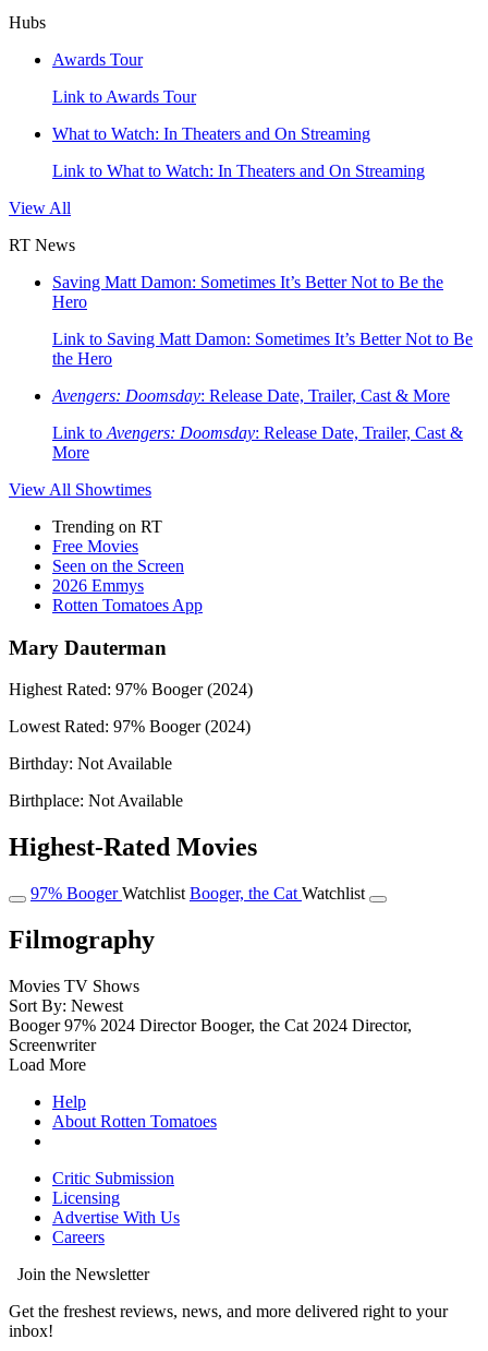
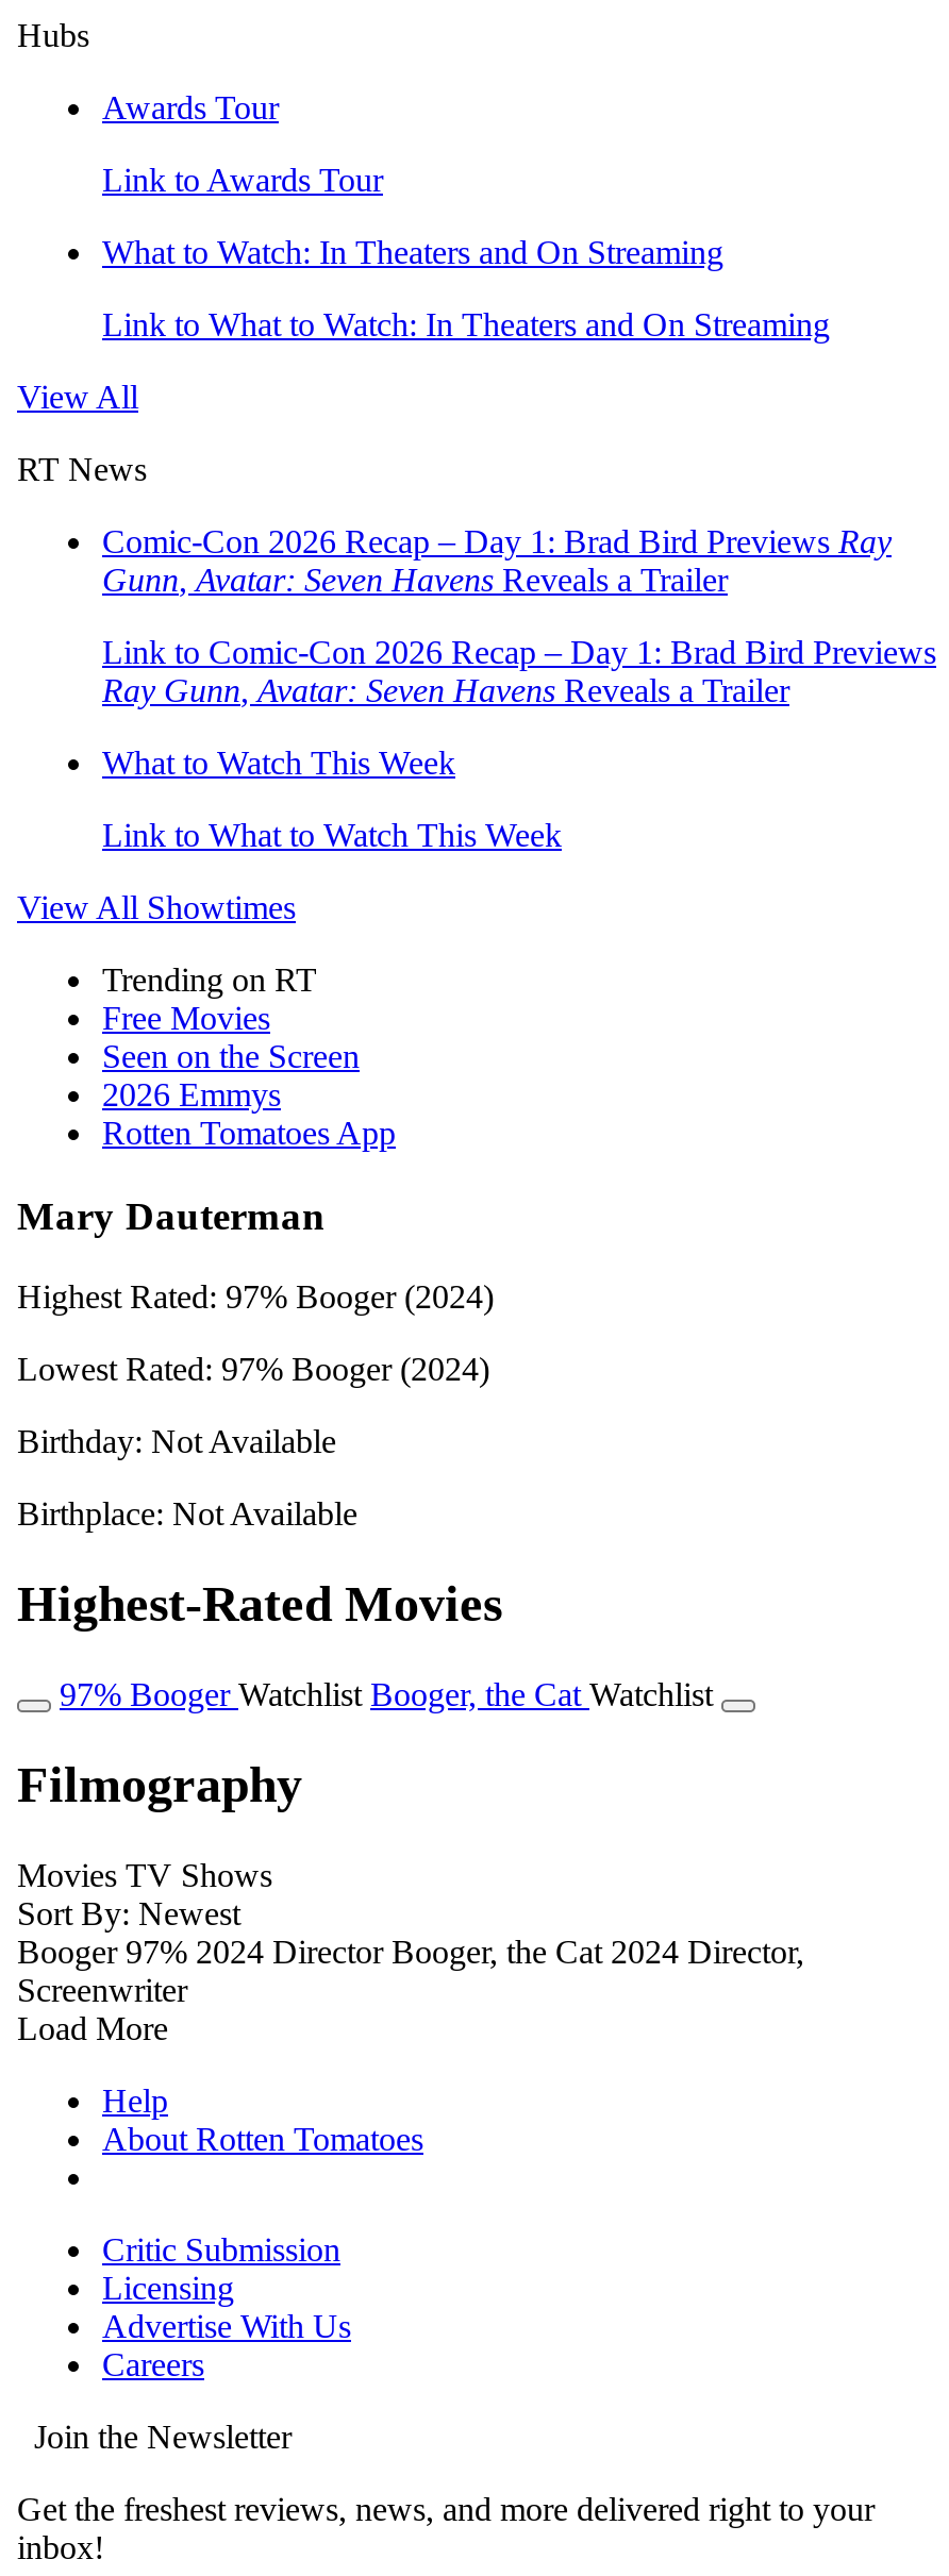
- Saving Matt Damon: Sometimes It’s Better Not to Be the
- Hero
+ Comic-Con 2026 Recap – Day 1: Brad Bird Previews Ray
+ Gunn, Avatar: Seven Havens Reveals a Trailer

- Link to Saving Matt Damon: Sometimes It’s Better Not to Be
- the Hero
+ Link to Comic-Con 2026 Recap – Day 1: Brad Bird Previews
+ Ray Gunn, Avatar: Seven Havens Reveals a Trailer

- Avengers: Doomsday: Release Date, Trailer, Cast & More
+ What to Watch This Week

- Link to Avengers: Doomsday: Release Date, Trailer, Cast &
- More
+ Link to What to Watch This Week
